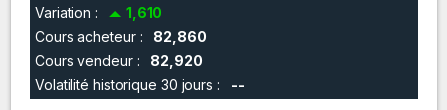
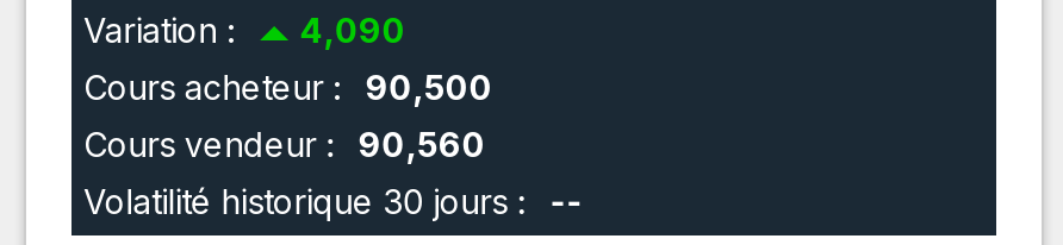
- Variation : 1,610
+ Variation : 4,090

- Cours acheteur : 82,860
+ Cours acheteur : 90,500

- Cours vendeur : 82,920
+ Cours vendeur : 90,560
